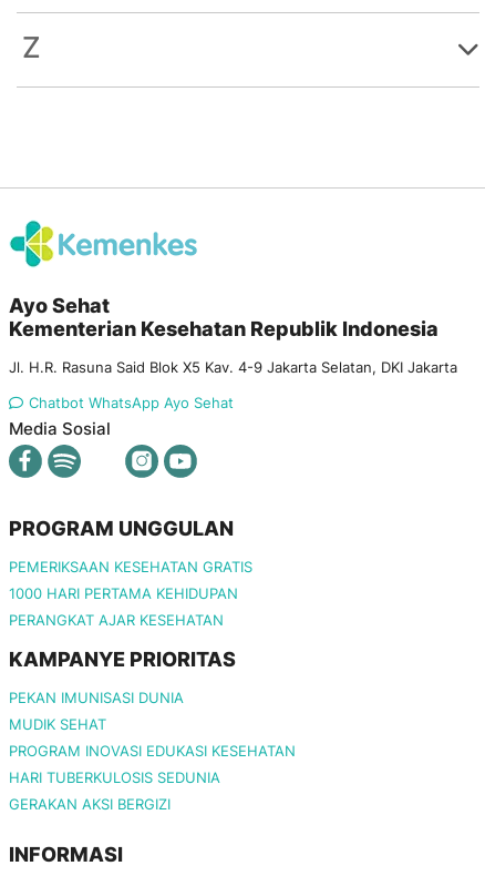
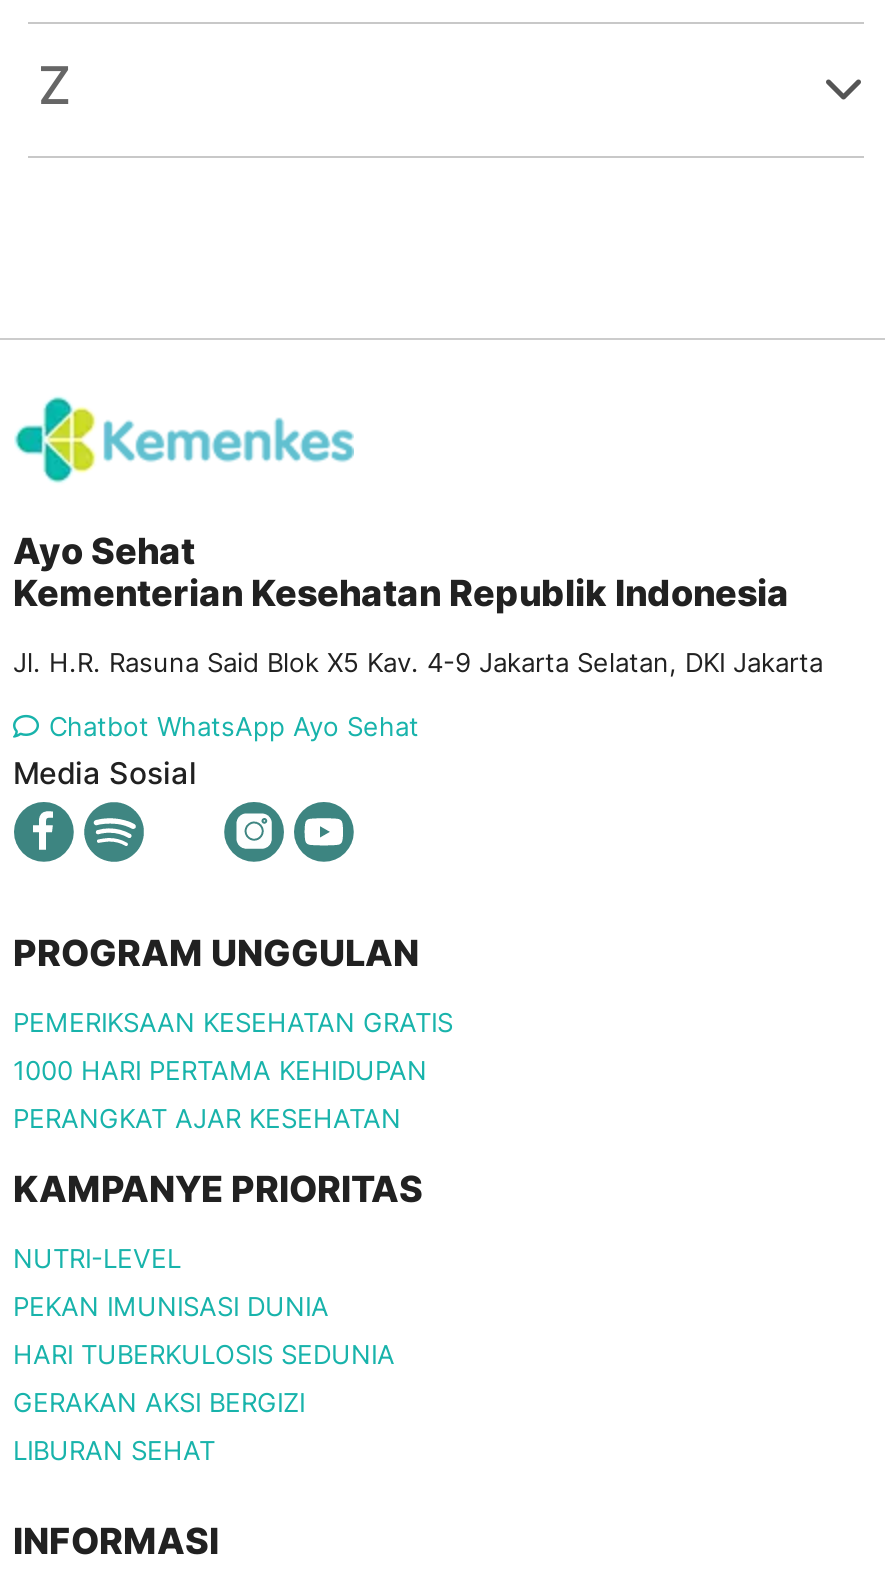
+ NUTRI-LEVEL

moved down: PEKAN IMUNISASI DUNIA

- MUDIK SEHAT
- PROGRAM INOVASI EDUKASI KESEHATAN

moved up: HARI TUBERKULOSIS SEDUNIA | GERAKAN AKSI BERGIZI

+ LIBURAN SEHAT
